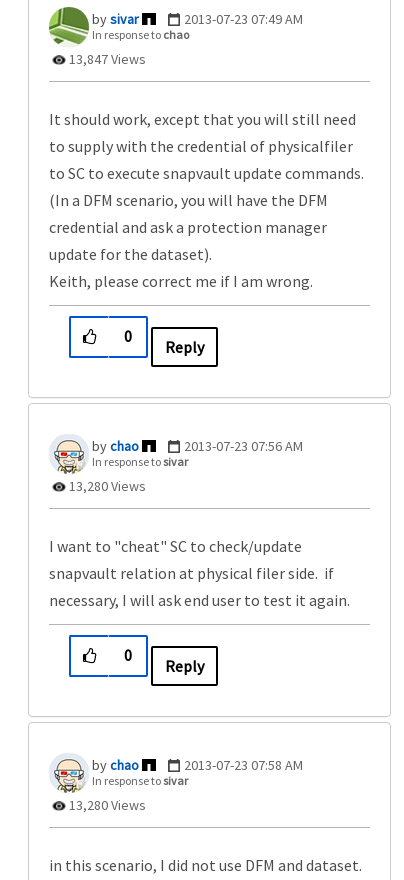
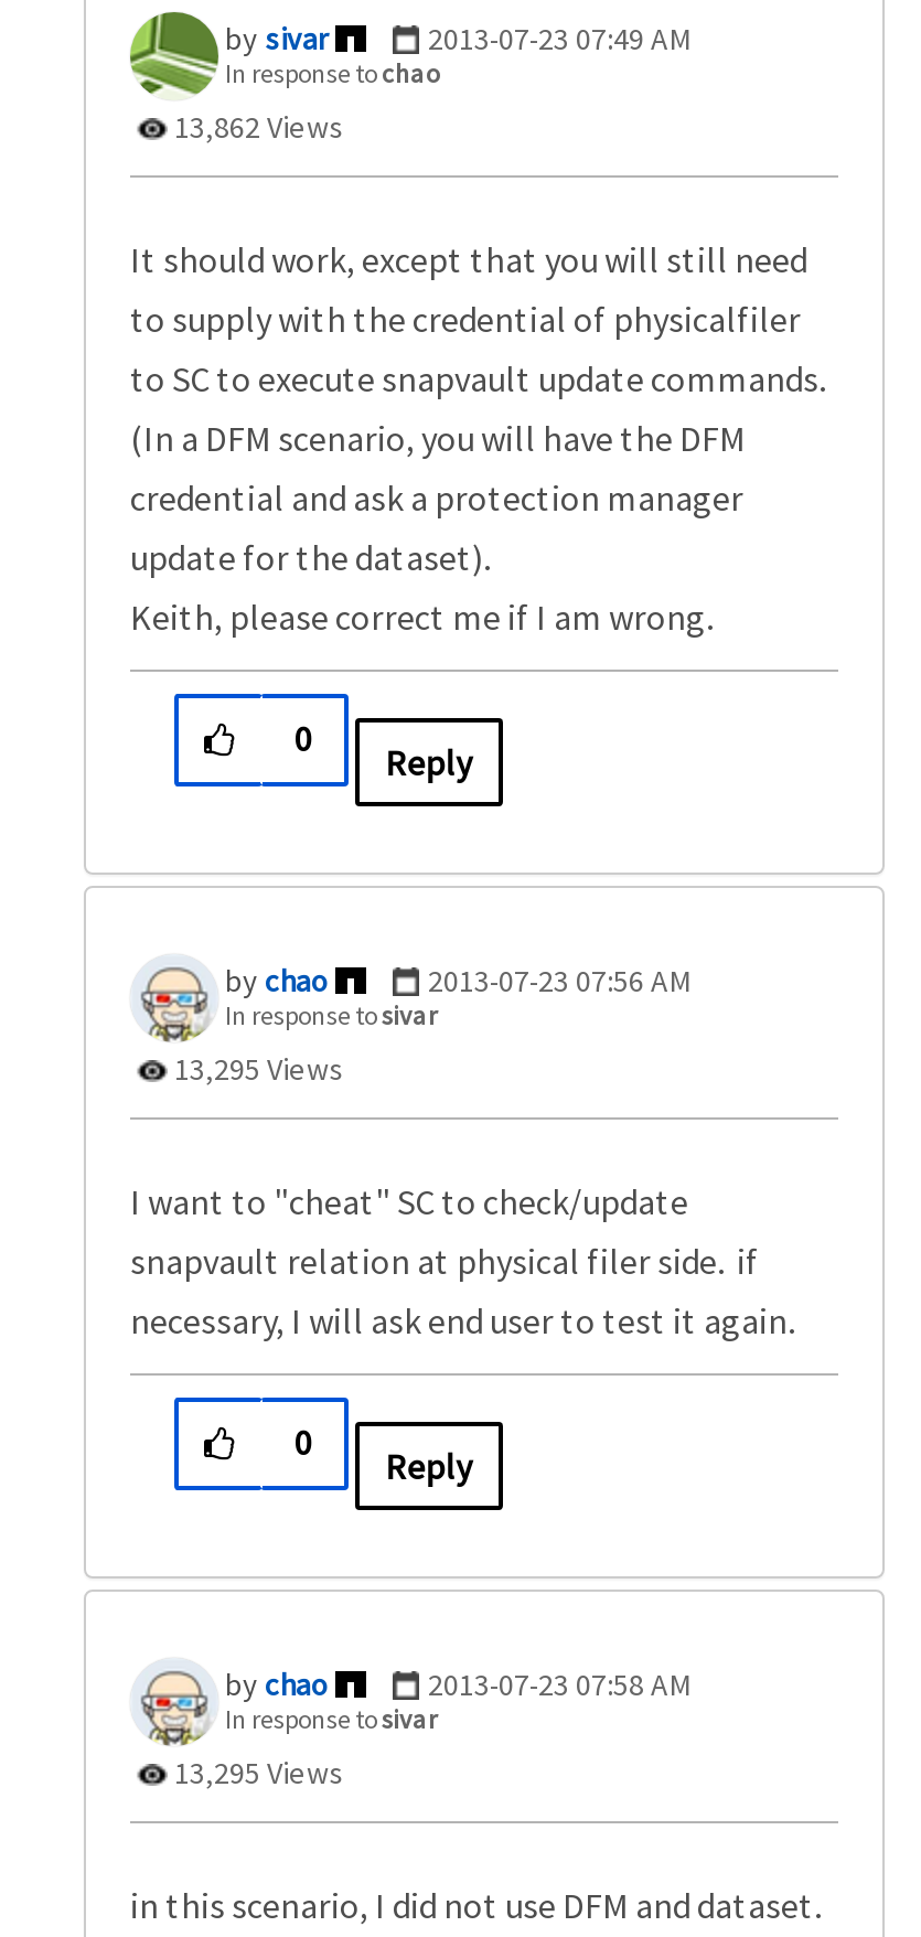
- 13,847 Views
+ 13,862 Views

- 13,280 Views
+ 13,295 Views

- 13,280 Views
+ 13,295 Views
